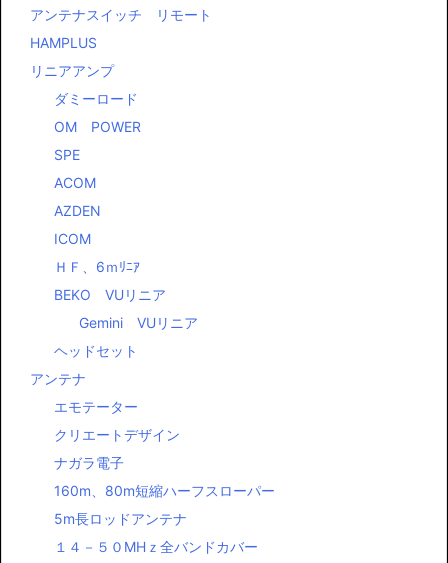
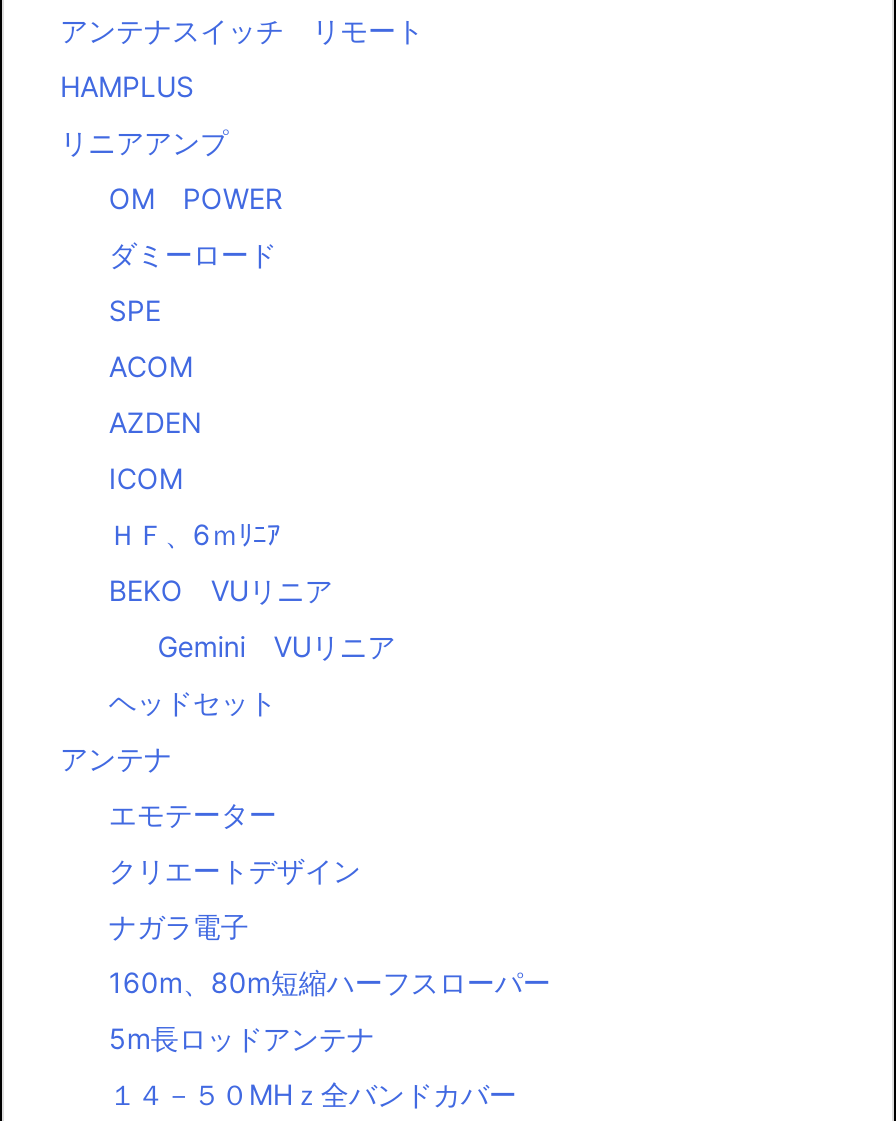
moved down: ダミーロード

moved up: OM POWER
